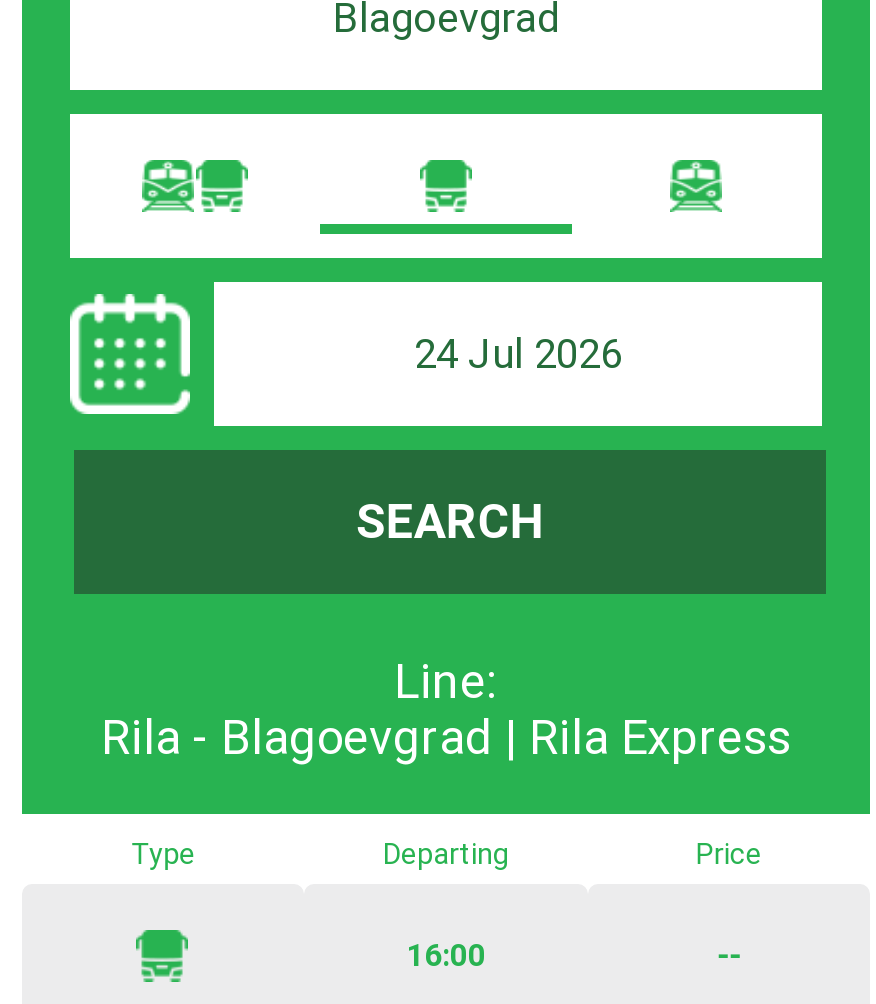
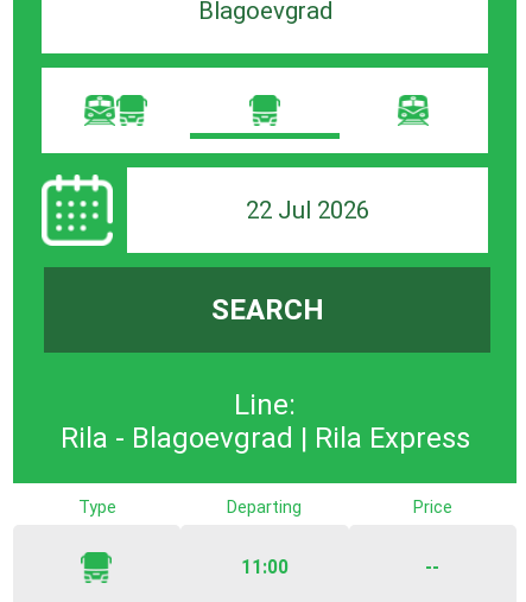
- 24 Jul 2026
+ 22 Jul 2026

- 16:00
+ 11:00
